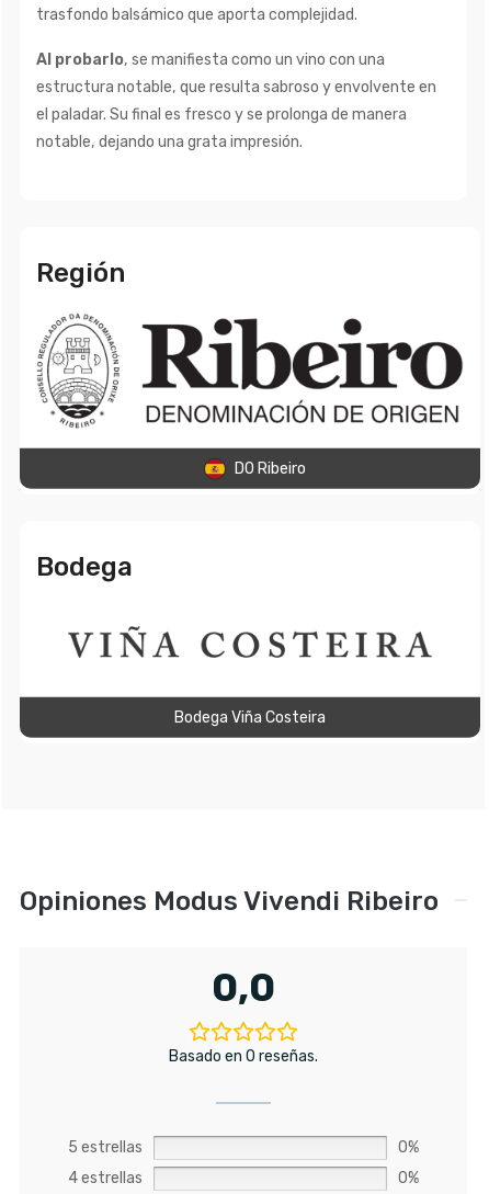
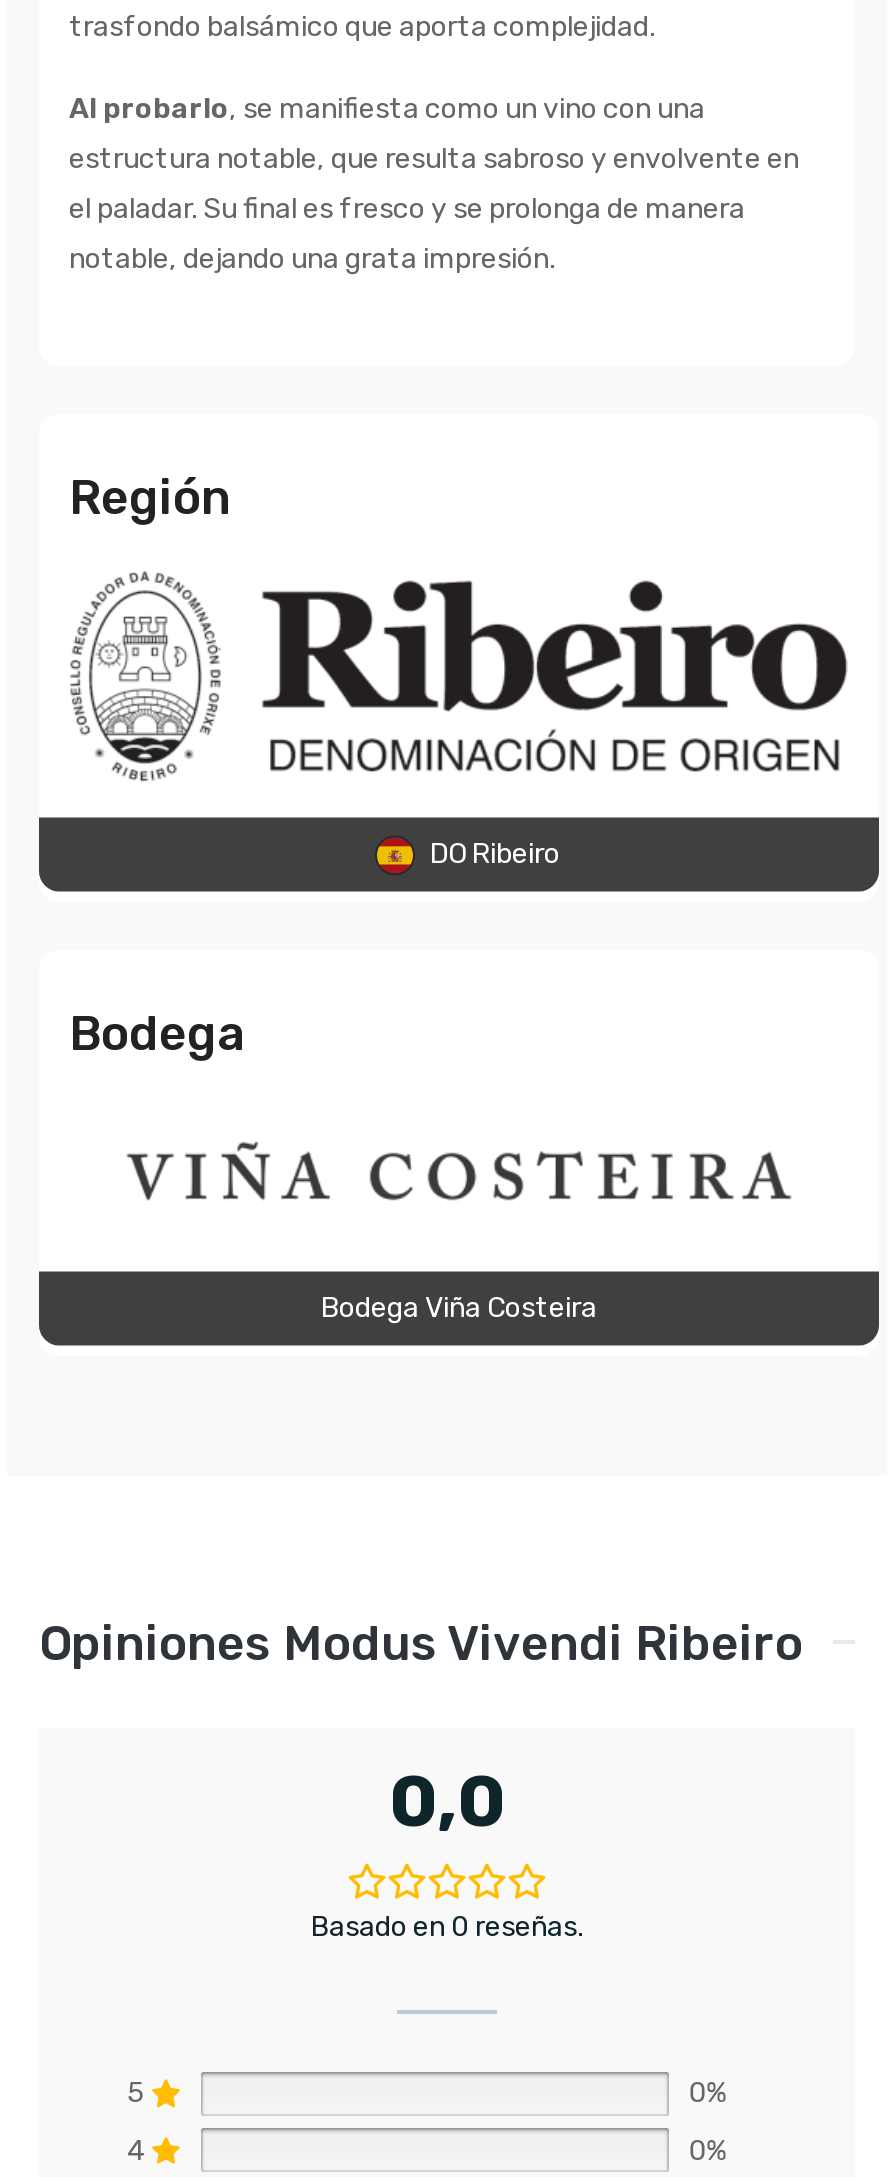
- 5 estrellas
+ 5

- 4 estrellas
+ 4
